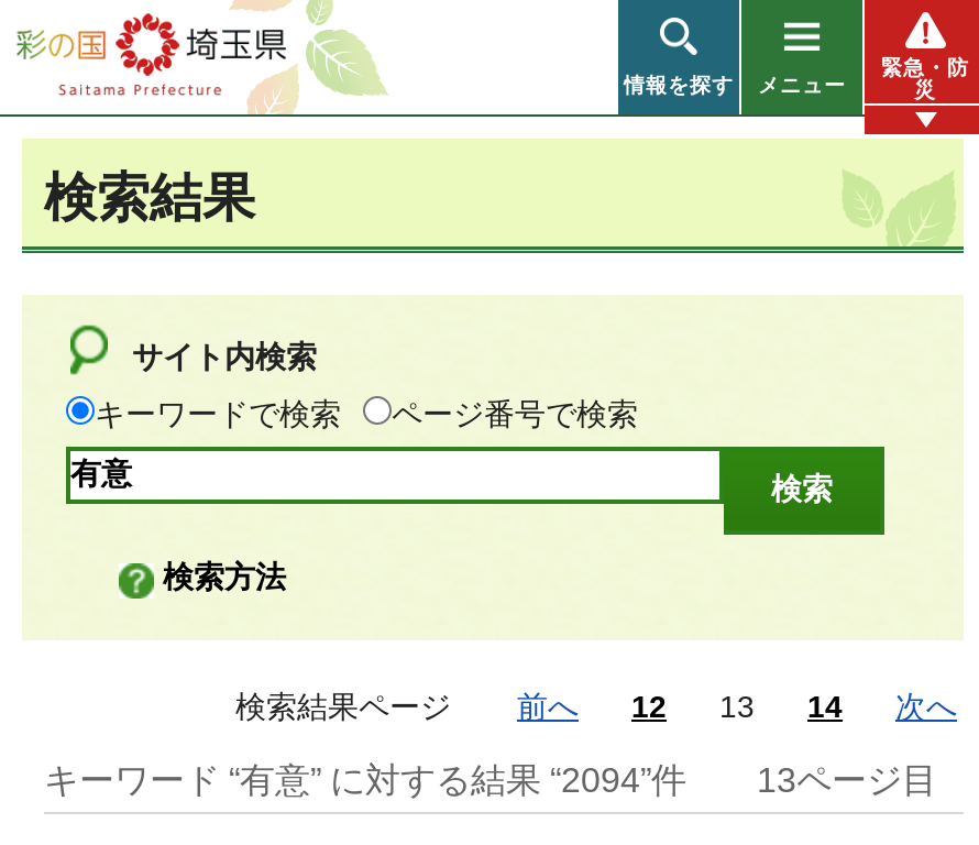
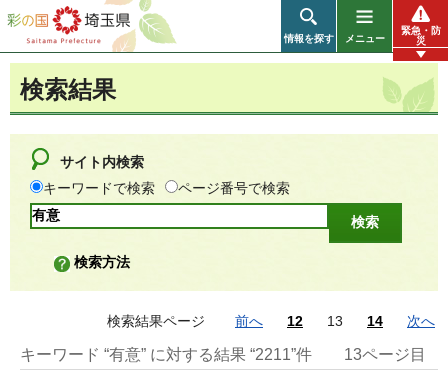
- キーワード “有意” に対する結果 “2094”件
+ キーワード “有意” に対する結果 “2211”件
